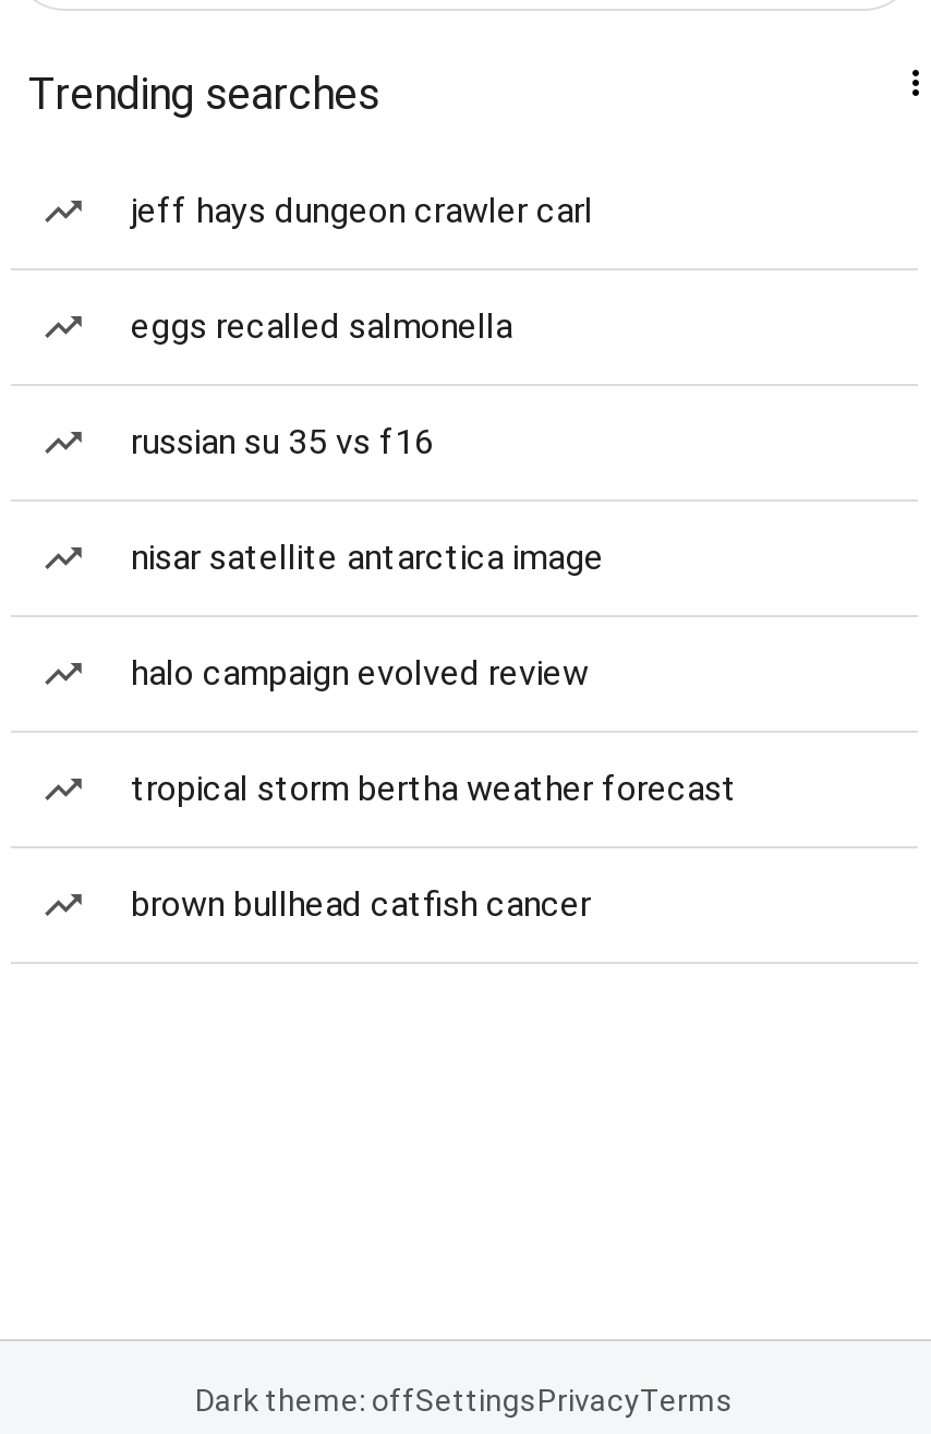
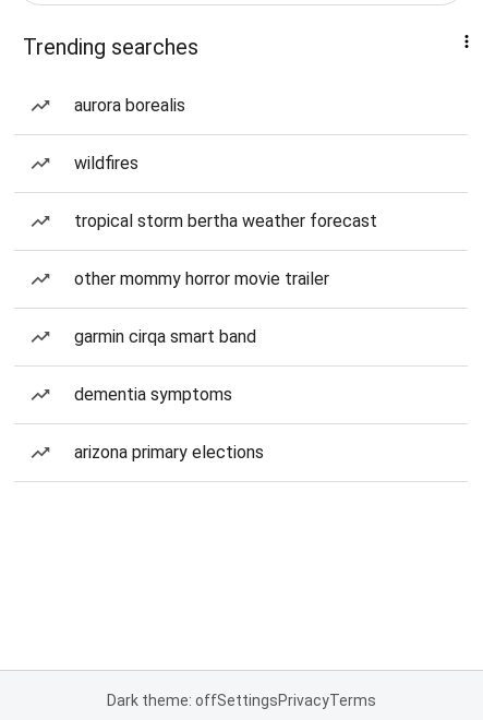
- jeff hays dungeon crawler carl
- eggs recalled salmonella
- russian su 35 vs f16
- nisar satellite antarctica image
- halo campaign evolved review
+ aurora borealis
+ wildfires

moved up: tropical storm bertha weather forecast

- brown bullhead catfish cancer
+ other mommy horror movie trailer
+ garmin cirqa smart band
+ dementia symptoms
+ arizona primary elections
